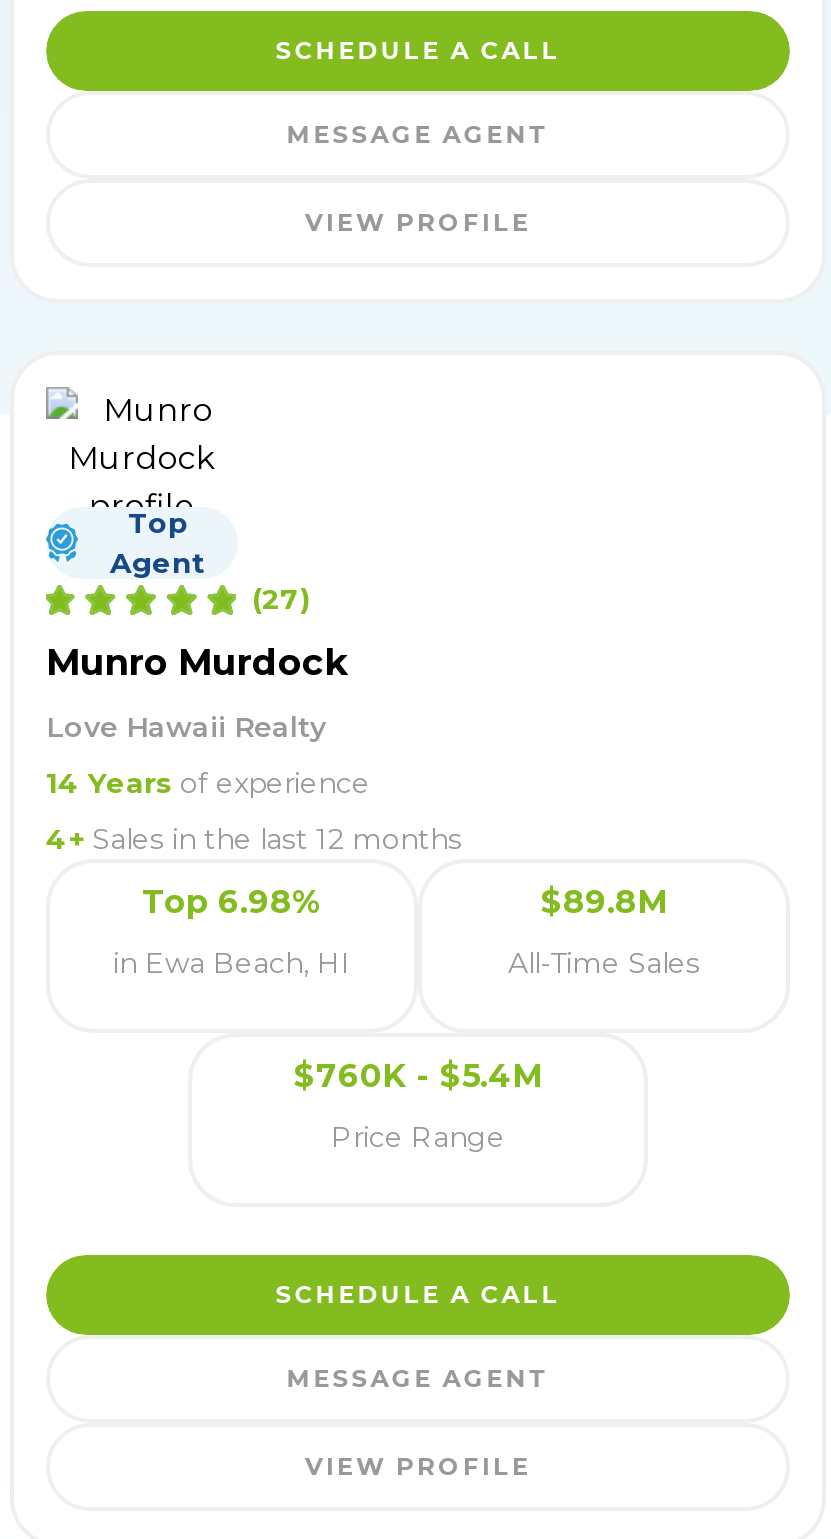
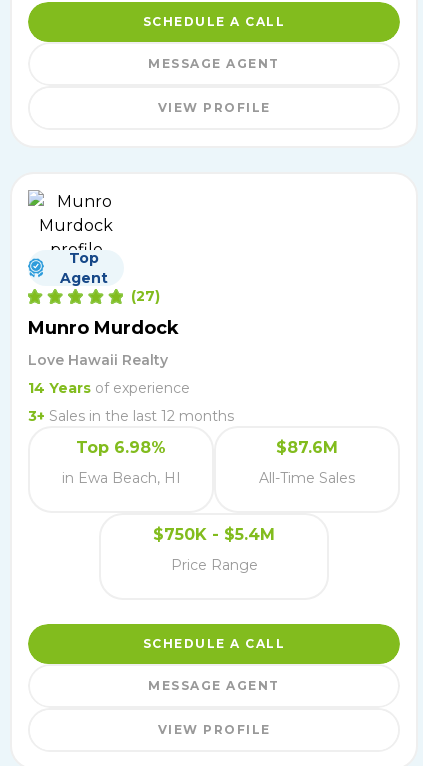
- 4+ Sales in the last 12 months
+ 3+ Sales in the last 12 months

- $89.8M
+ $87.6M

- $760K - $5.4M
+ $750K - $5.4M
